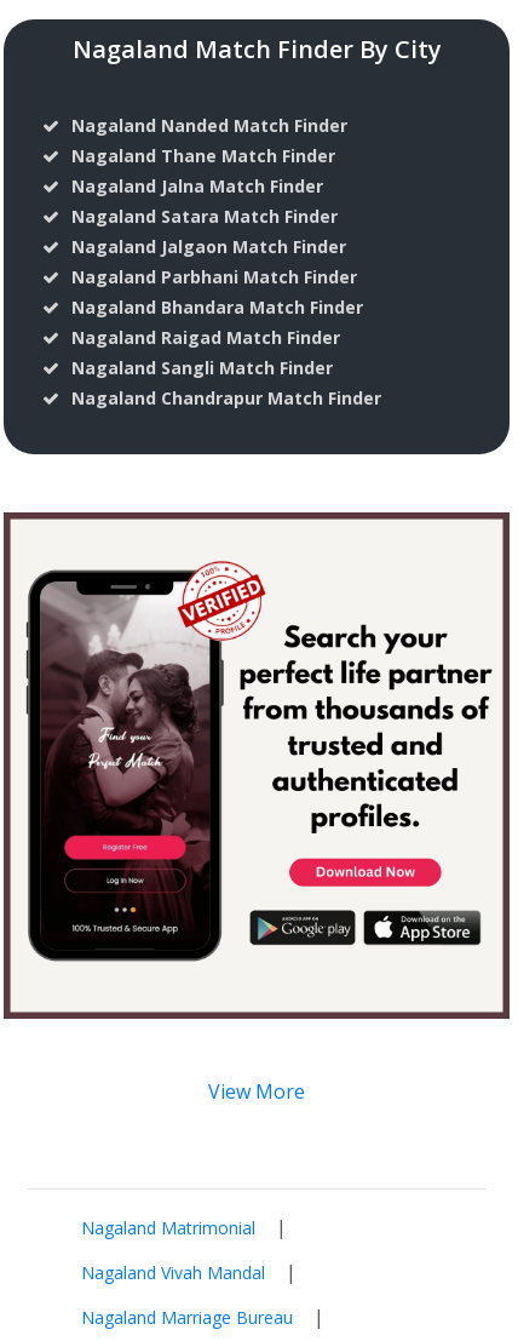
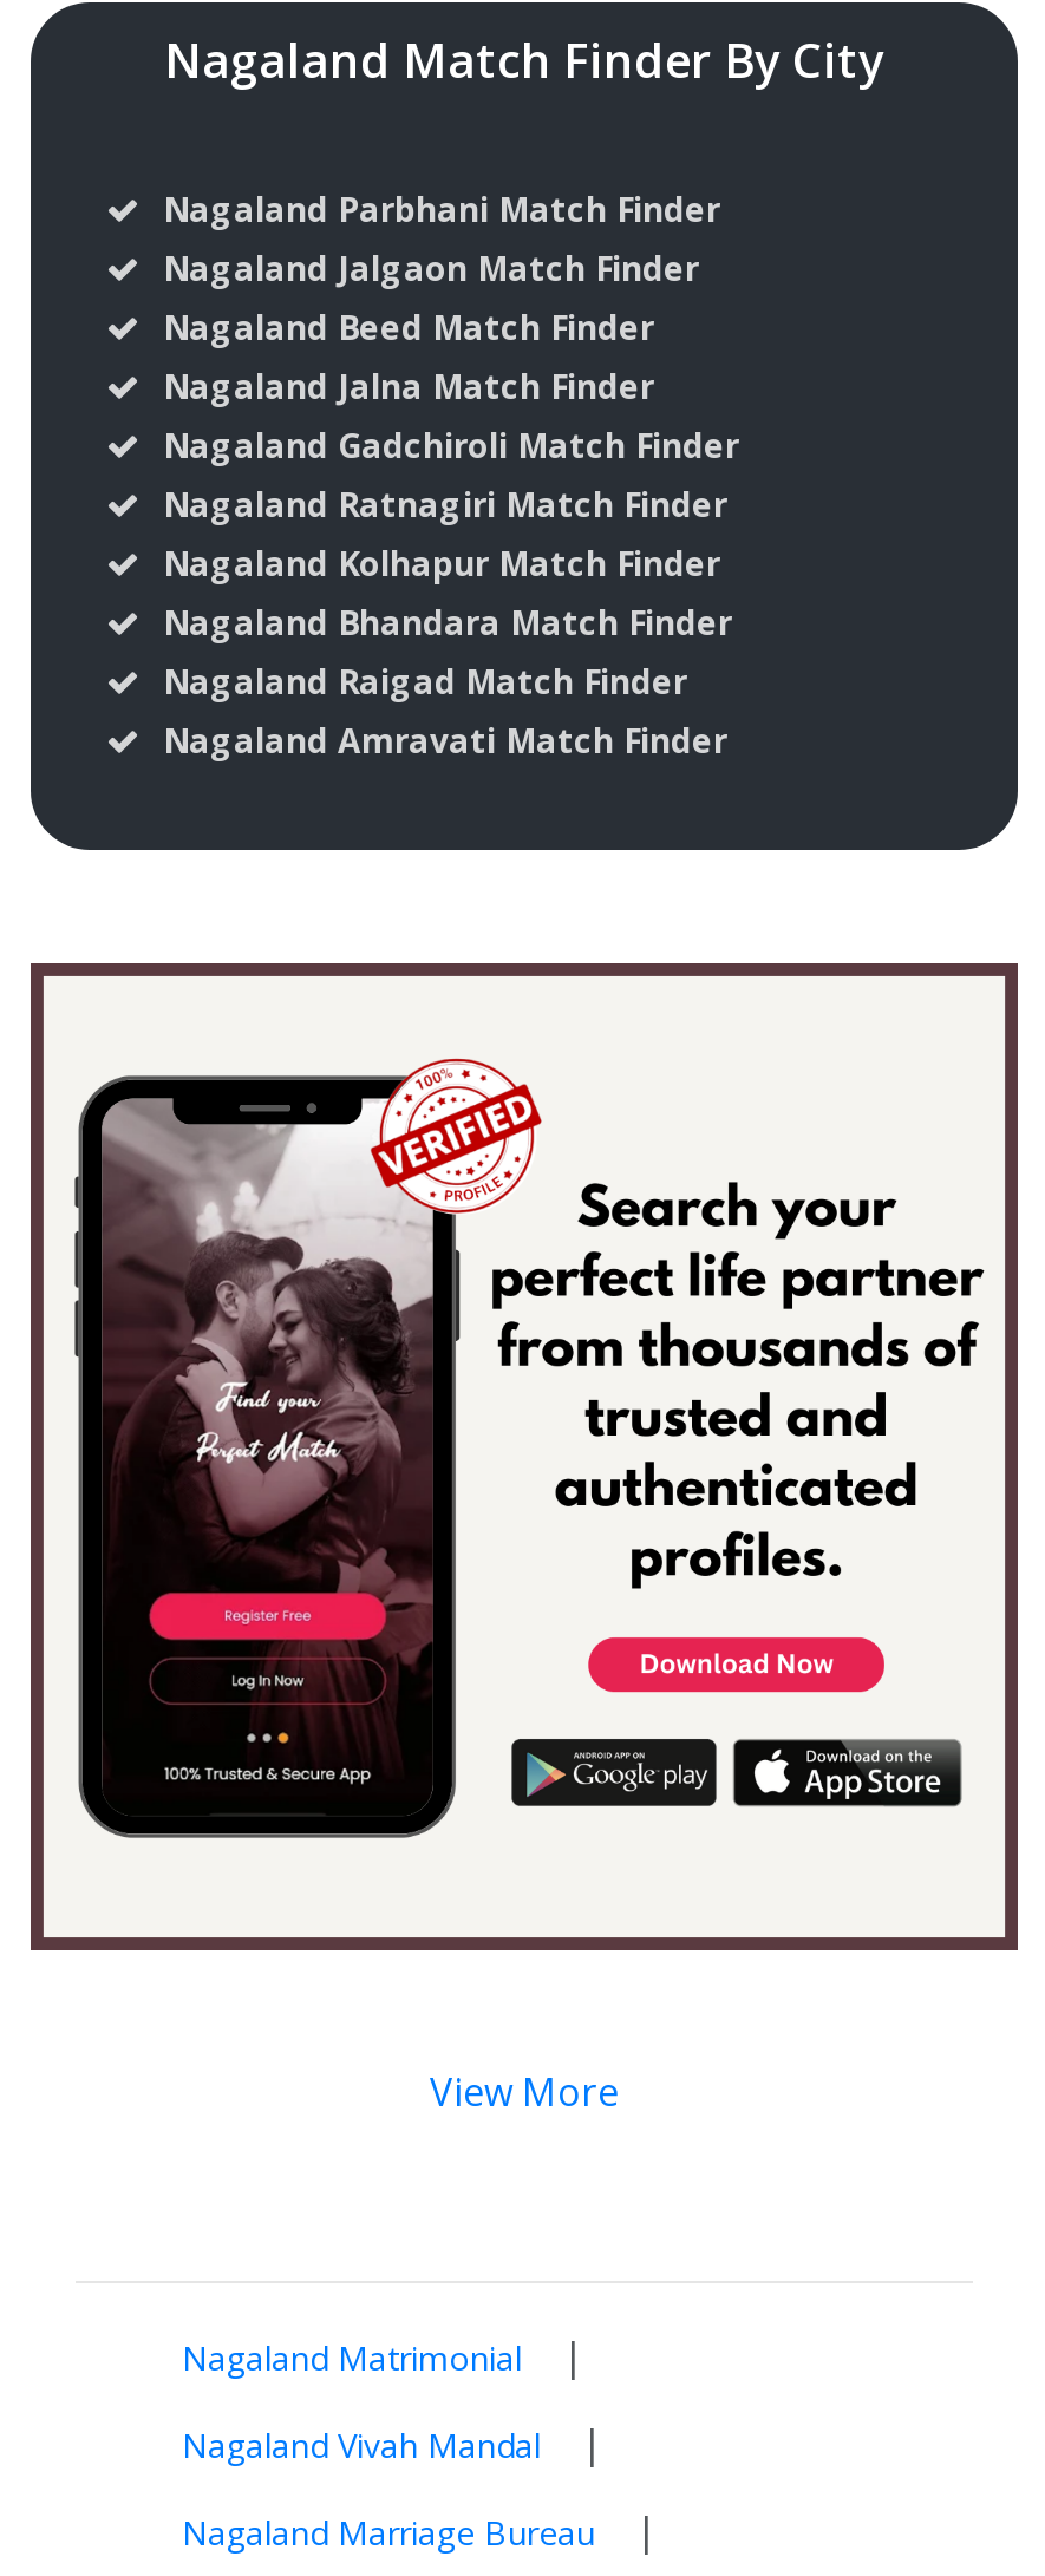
- Nagaland Nanded Match Finder
- Nagaland Thane Match Finder
+ Nagaland Beed Match Finder

moved down: Nagaland Jalna Match Finder

- Nagaland Satara Match Finder
+ Nagaland Gadchiroli Match Finder

+ Nagaland Ratnagiri Match Finder

+ Nagaland Kolhapur Match Finder

moved up: Nagaland Jalgaon Match Finder

moved up: Nagaland Parbhani Match Finder

moved down: Nagaland Bhandara Match Finder | Nagaland Raigad Match Finder

- Nagaland Sangli Match Finder
- Nagaland Chandrapur Match Finder
+ Nagaland Amravati Match Finder
